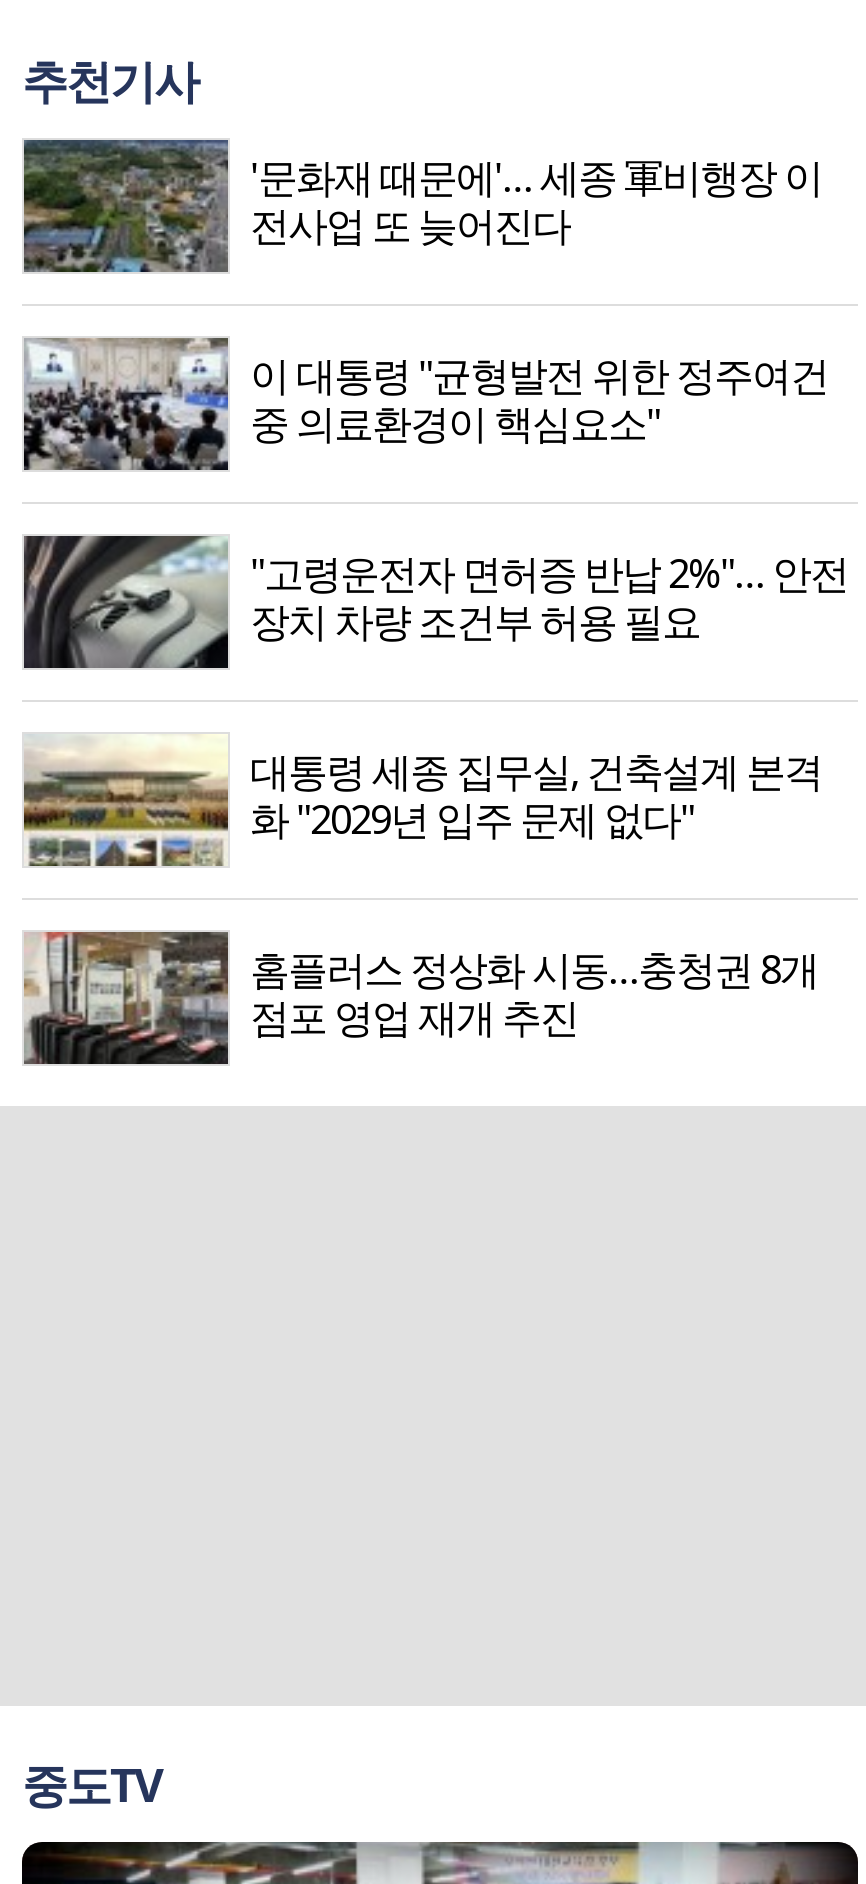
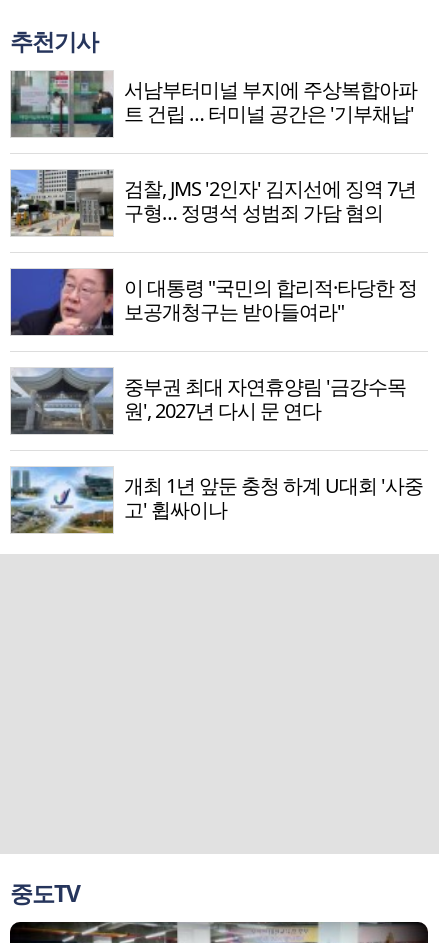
- [image]
- '문화재 때문에'… 세종 軍비행장 이
- 전사업 또 늦어진다
+ [image]
+ 서남부터미널 부지에 주상복합아파
+ 트 건립 … 터미널 공간은 '기부채납'

- [image]
- 이 대통령 "균형발전 위한 정주여건
- 중 의료환경이 핵심요소"
+ [image]
+ 검찰, JMS '2인자' 김지선에 징역 7년
+ 구형… 정명석 성범죄 가담 혐의

- [image]
- "고령운전자 면허증 반납 2%"… 안전
- 장치 차량 조건부 허용 필요
+ [image]
+ 이 대통령 "국민의 합리적·타당한 정
+ 보공개청구는 받아들여라"

- [image]
- 대통령 세종 집무실, 건축설계 본격
- 화 "2029년 입주 문제 없다"
+ [image]
+ 중부권 최대 자연휴양림 '금강수목
+ 원', 2027년 다시 문 연다

- [image]
- 홈플러스 정상화 시동…충청권 8개
- 점포 영업 재개 추진
+ [image]
+ 개최 1년 앞둔 충청 하계 U대회 '사중
+ 고' 휩싸이나
